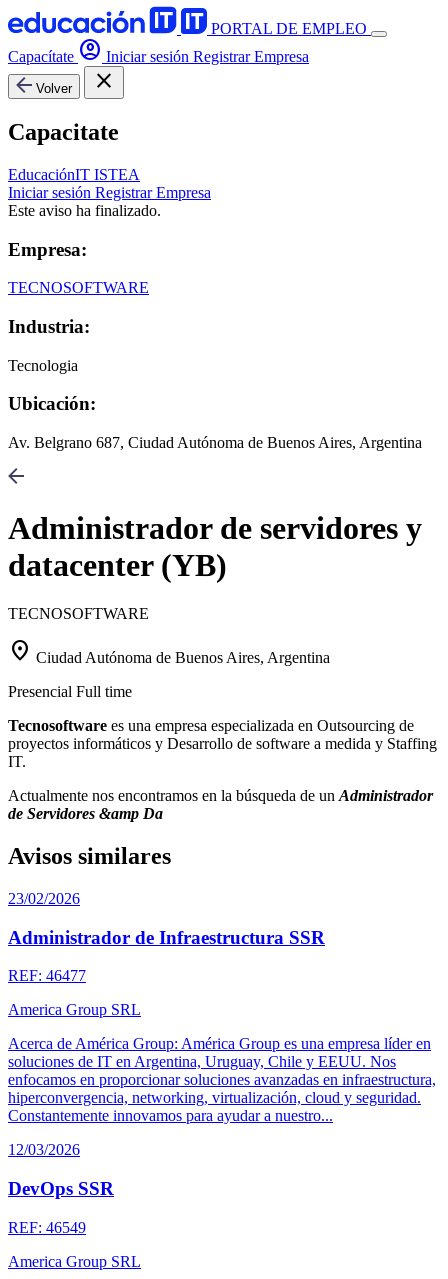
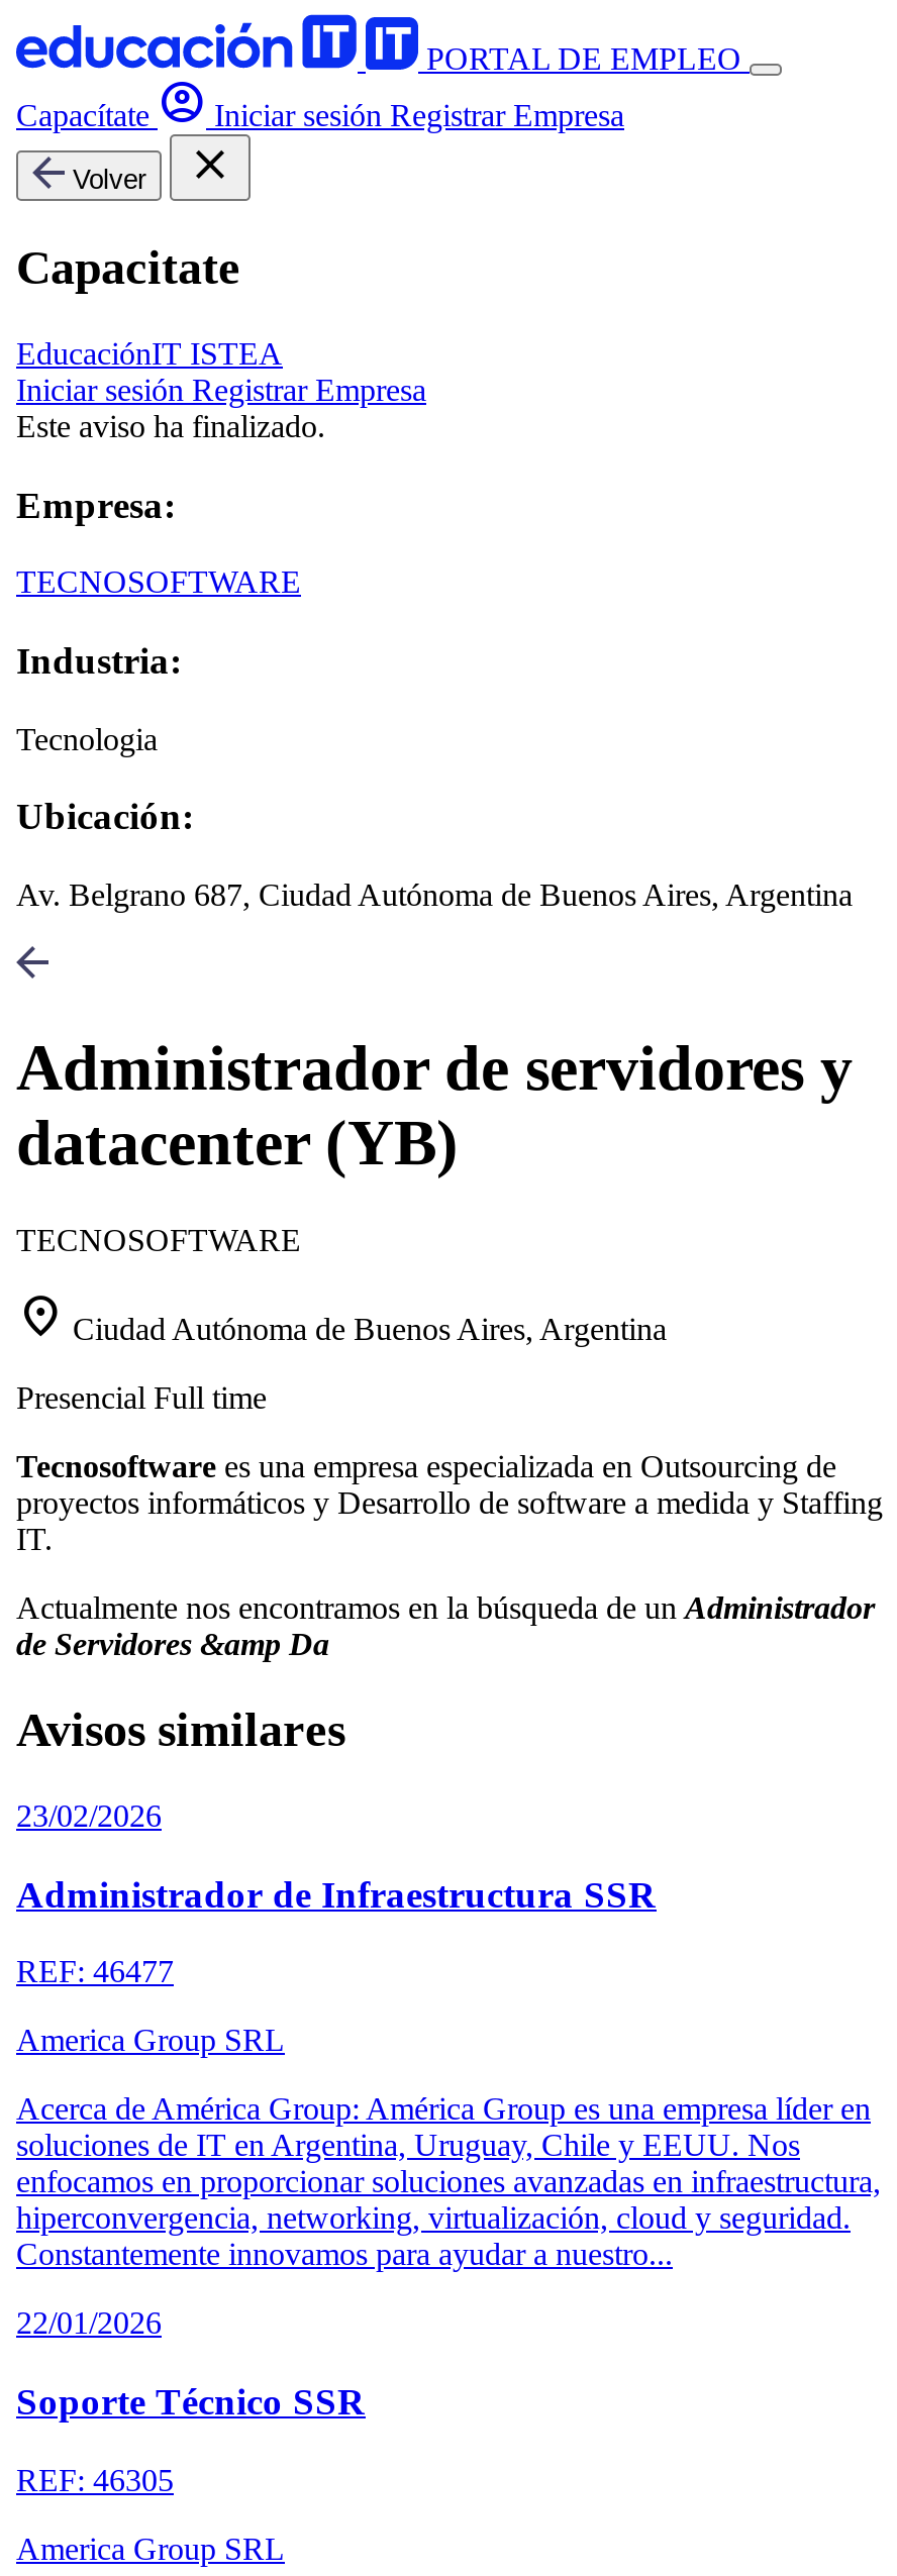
- 12/03/2026
+ 22/01/2026

- DevOps SSR
+ Soporte Técnico SSR

- REF: 46549
+ REF: 46305
